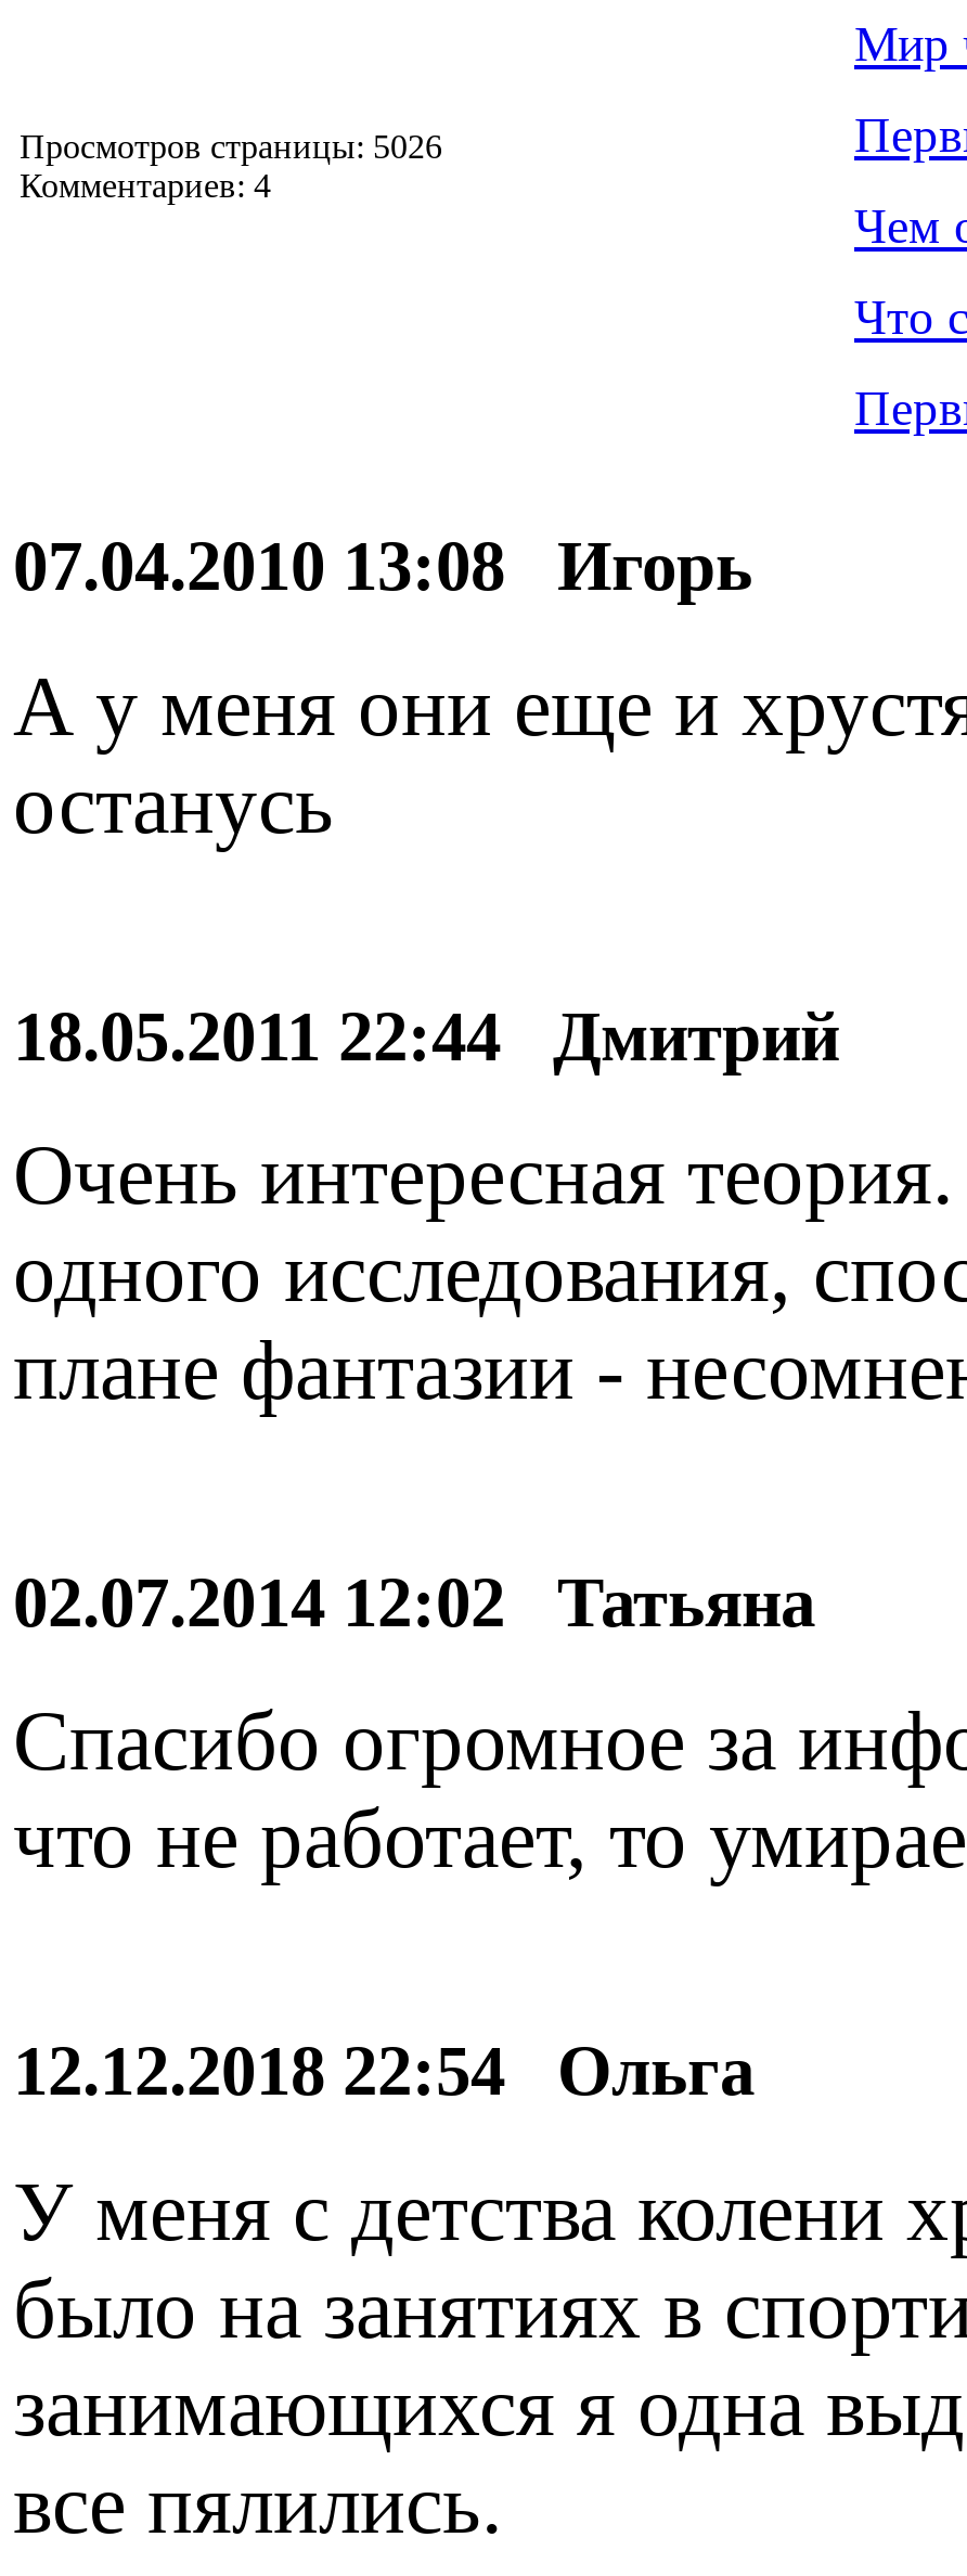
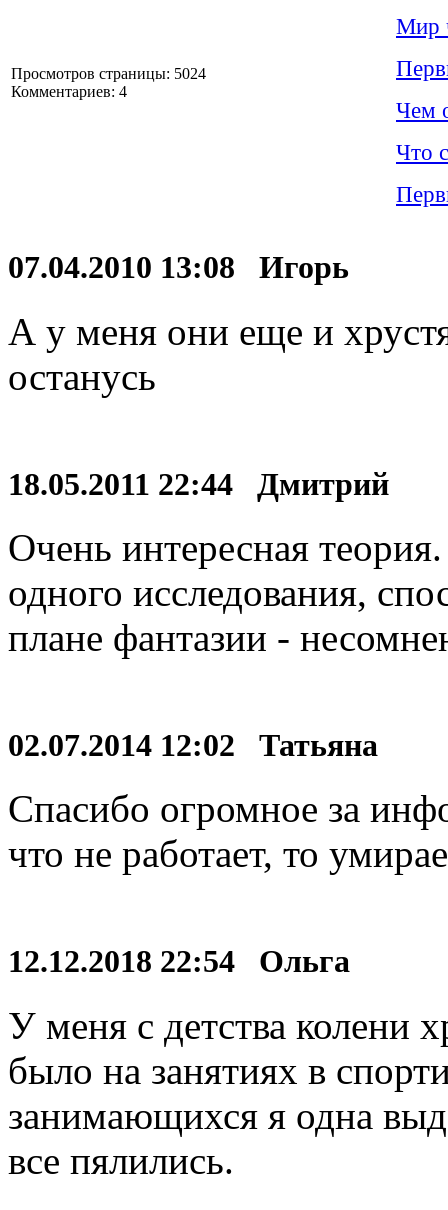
- Просмотров страницы: 5026
+ Просмотров страницы: 5024
